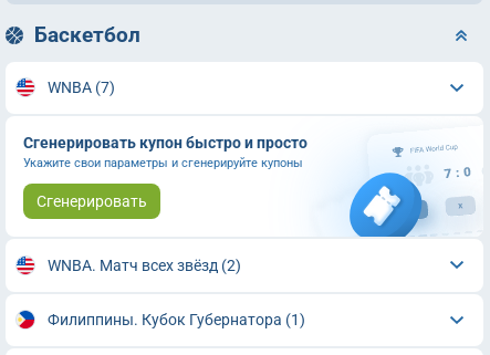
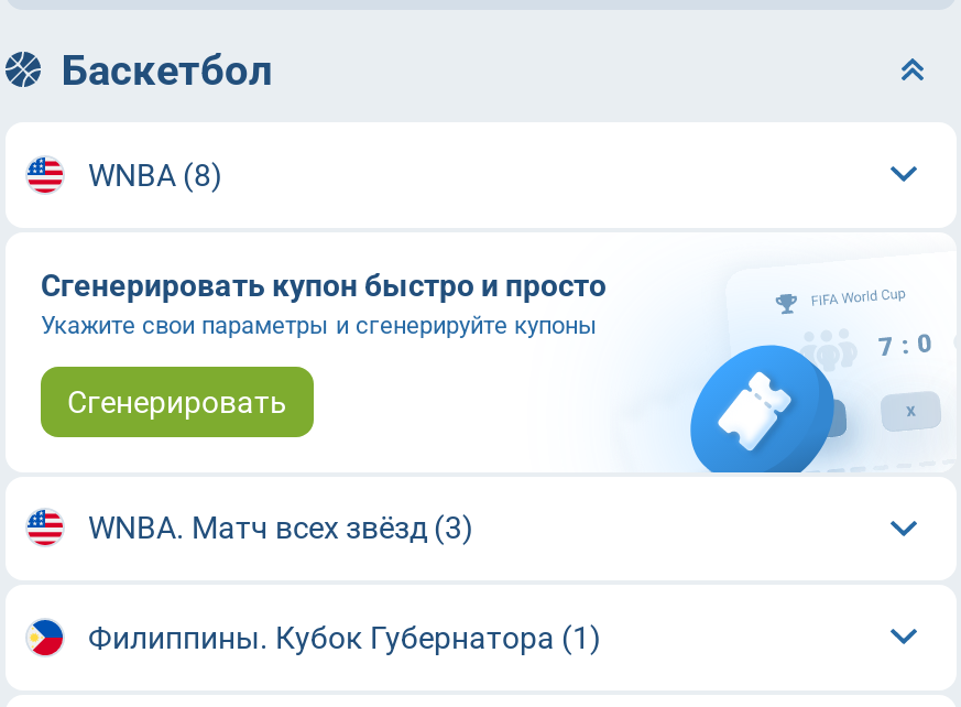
- WNBA (7)
+ WNBA (8)

- WNBA. Матч всех звёзд (2)
+ WNBA. Матч всех звёзд (3)
